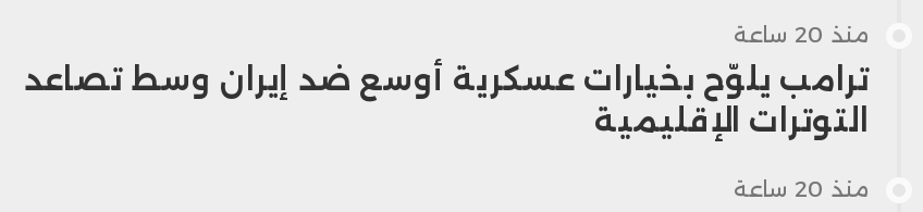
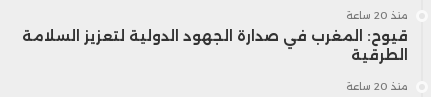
- ترامب يلوّح بخيارات عسكرية أوسع ضد إيران وسط تصاعد
- التوترات الإقليمية
+ قيوح: المغرب في صدارة الجهود الدولية لتعزيز السلامة
+ الطرقية
